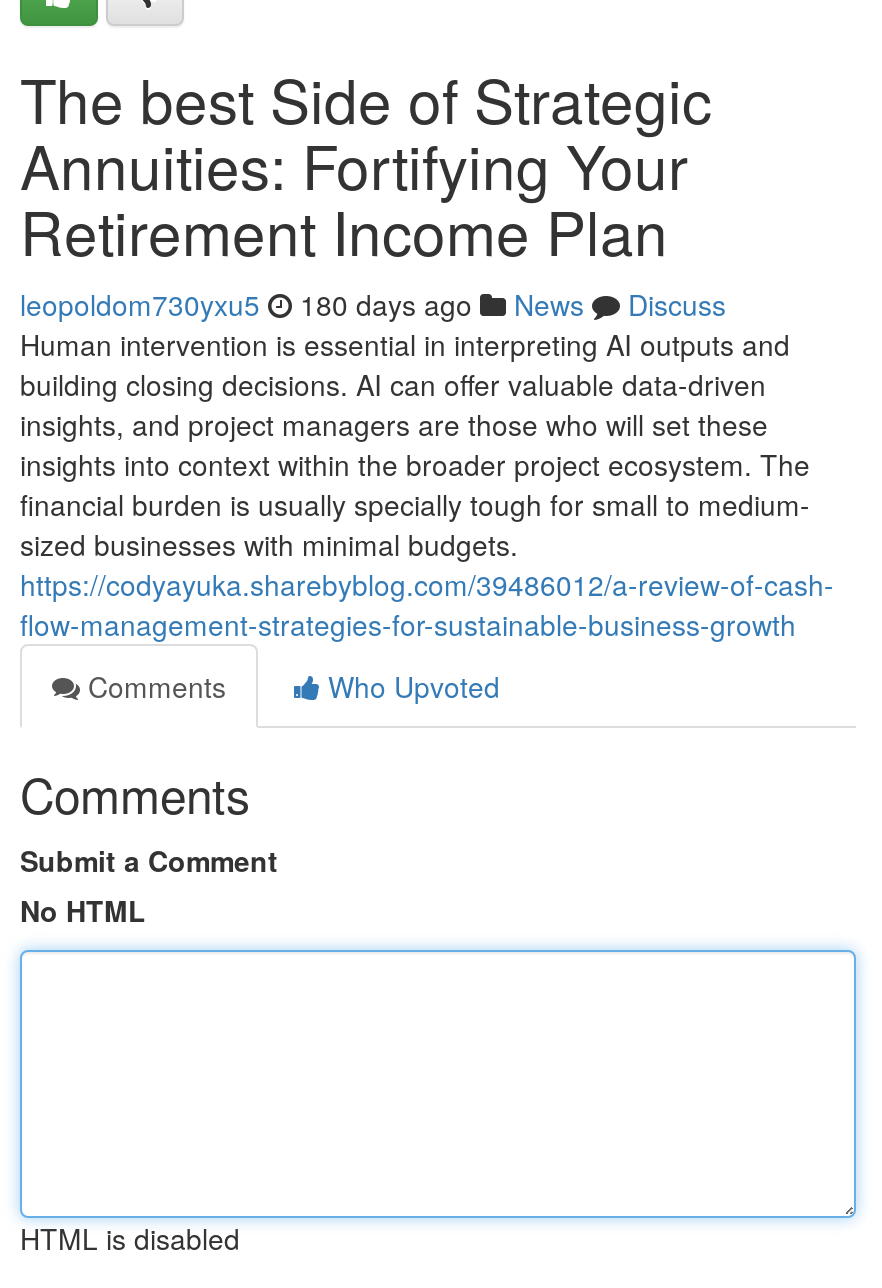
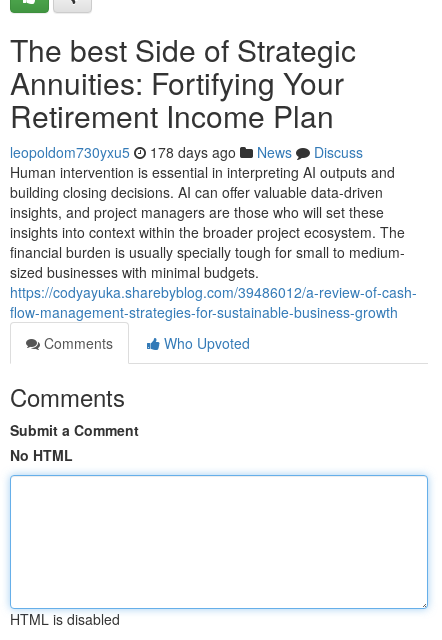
- leopoldom730yxu5 180 days ago News Discuss
+ leopoldom730yxu5 178 days ago News Discuss
